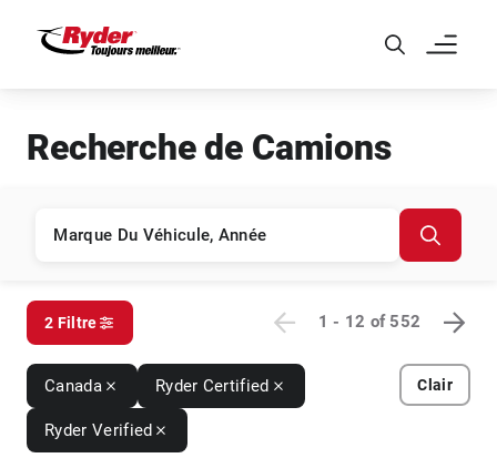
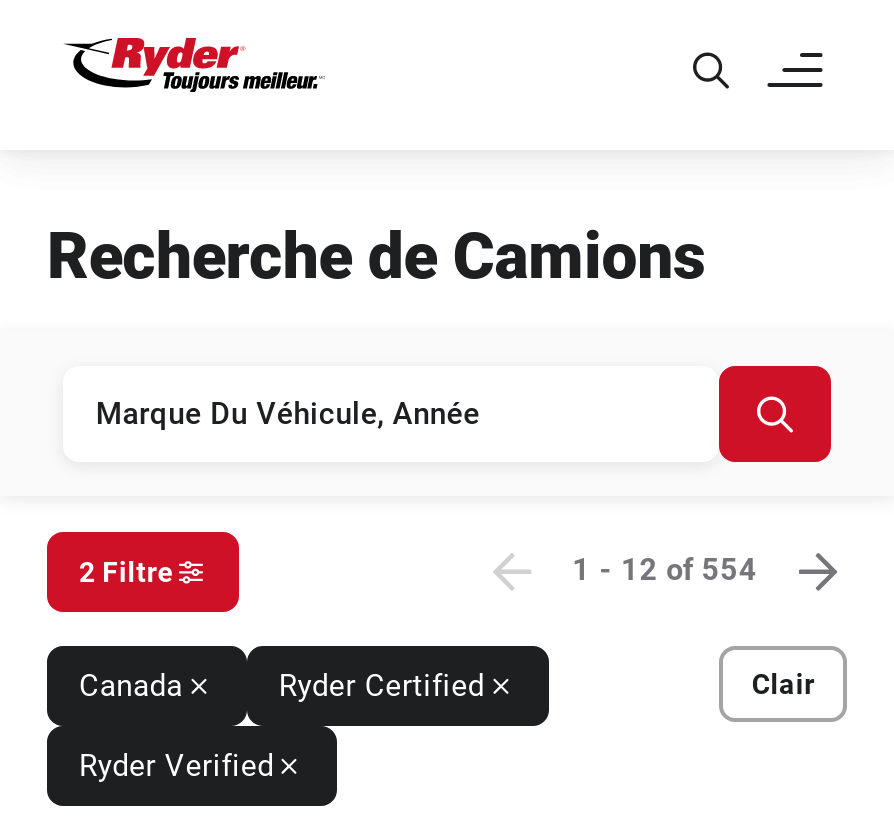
- 1 - 12 of 552
+ 1 - 12 of 554
